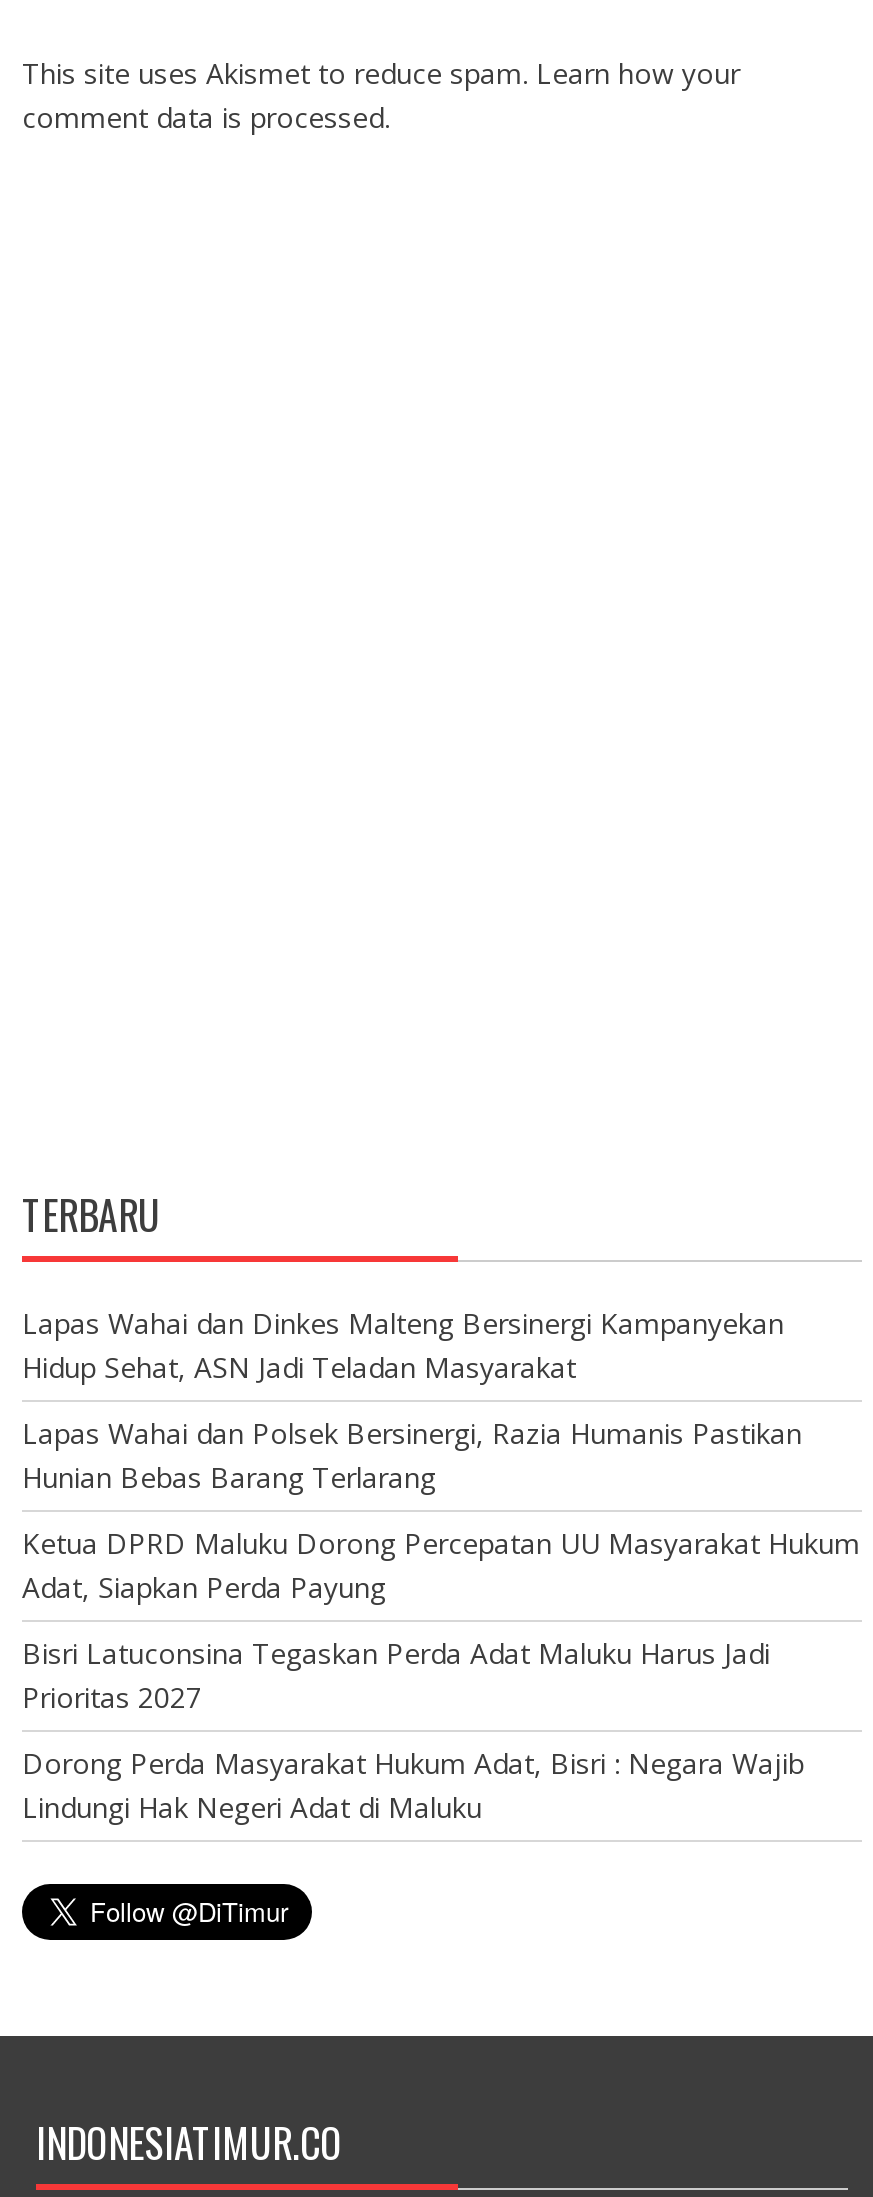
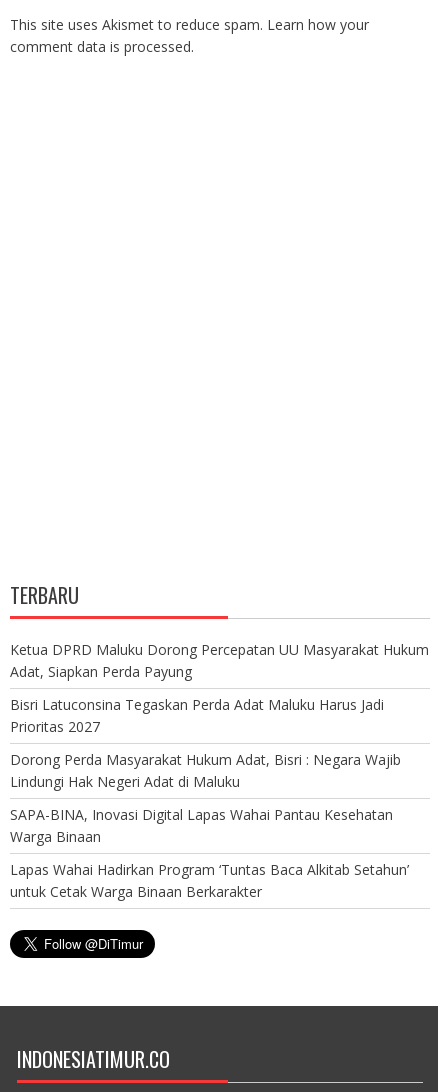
- Lapas Wahai dan Dinkes Malteng Bersinergi Kampanyekan
- Hidup Sehat, ASN Jadi Teladan Masyarakat
- Lapas Wahai dan Polsek Bersinergi, Razia Humanis Pastikan
- Hunian Bebas Barang Terlarang

moved up: Ketua DPRD Maluku Dorong Percepatan UU Masyarakat Hukum | Adat, Siapkan Perda Payung | Bisri Latuconsina Tegaskan Perda Adat Maluku Harus Jadi | Prioritas 2027 | Dorong Perda Masyarakat Hukum Adat, Bisri : Negara Wajib | Lindungi Hak Negeri Adat di Maluku

+ SAPA-BINA, Inovasi Digital Lapas Wahai Pantau Kesehatan
+ Warga Binaan
+ Lapas Wahai Hadirkan Program ‘Tuntas Baca Alkitab Setahun’
+ untuk Cetak Warga Binaan Berkarakter
